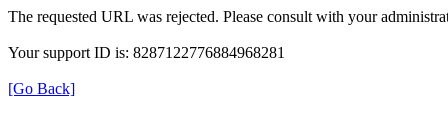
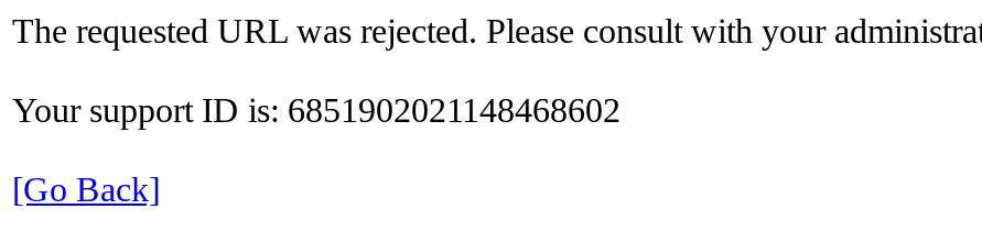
- Your support ID is: 8287122776884968281
+ Your support ID is: 6851902021148468602
